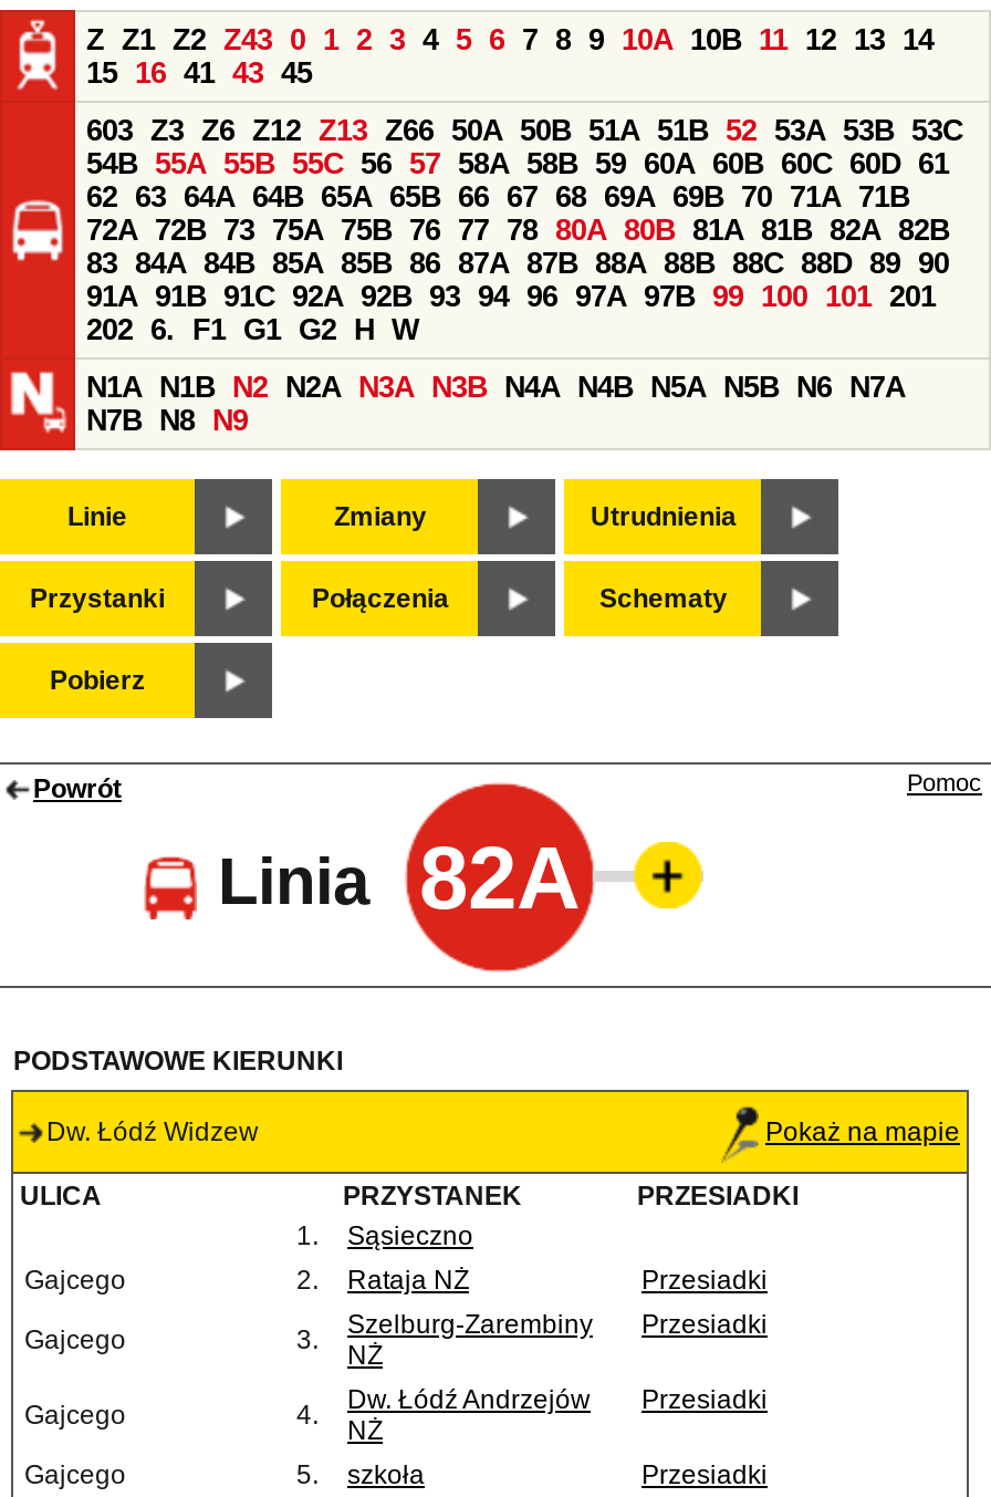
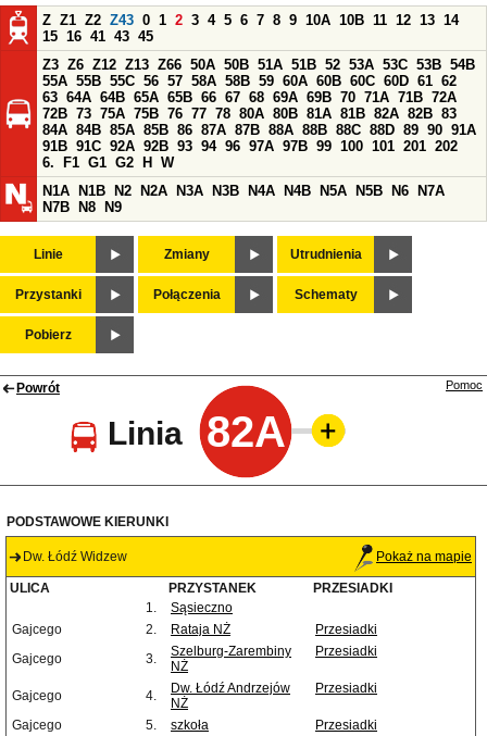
- 603 Z3 Z6 Z12 Z13 Z66 50A 50B 51A 51B 52 53A 53B 53C
- 54B 55A 55B 55C 56 57 58A 58B 59 60A 60B 60C 60D 61
- 62 63 64A 64B 65A 65B 66 67 68 69A 69B 70 71A 71B
- 72A 72B 73 75A 75B 76 77 78 80A 80B 81A 81B 82A 82B
- 83 84A 84B 85A 85B 86 87A 87B 88A 88B 88C 88D 89 90
- 91A 91B 91C 92A 92B 93 94 96 97A 97B 99 100 101 201
- 202 6. F1 G1 G2 H W
+ Z3 Z6 Z12 Z13 Z66 50A 50B 51A 51B 52 53A 53C 53B 54B
+ 55A 55B 55C 56 57 58A 58B 59 60A 60B 60C 60D 61 62
+ 63 64A 64B 65A 65B 66 67 68 69A 69B 70 71A 71B 72A
+ 72B 73 75A 75B 76 77 78 80A 80B 81A 81B 82A 82B 83
+ 84A 84B 85A 85B 86 87A 87B 88A 88B 88C 88D 89 90 91A
+ 91B 91C 92A 92B 93 94 96 97A 97B 99 100 101 201 202
+ 6. F1 G1 G2 H W
